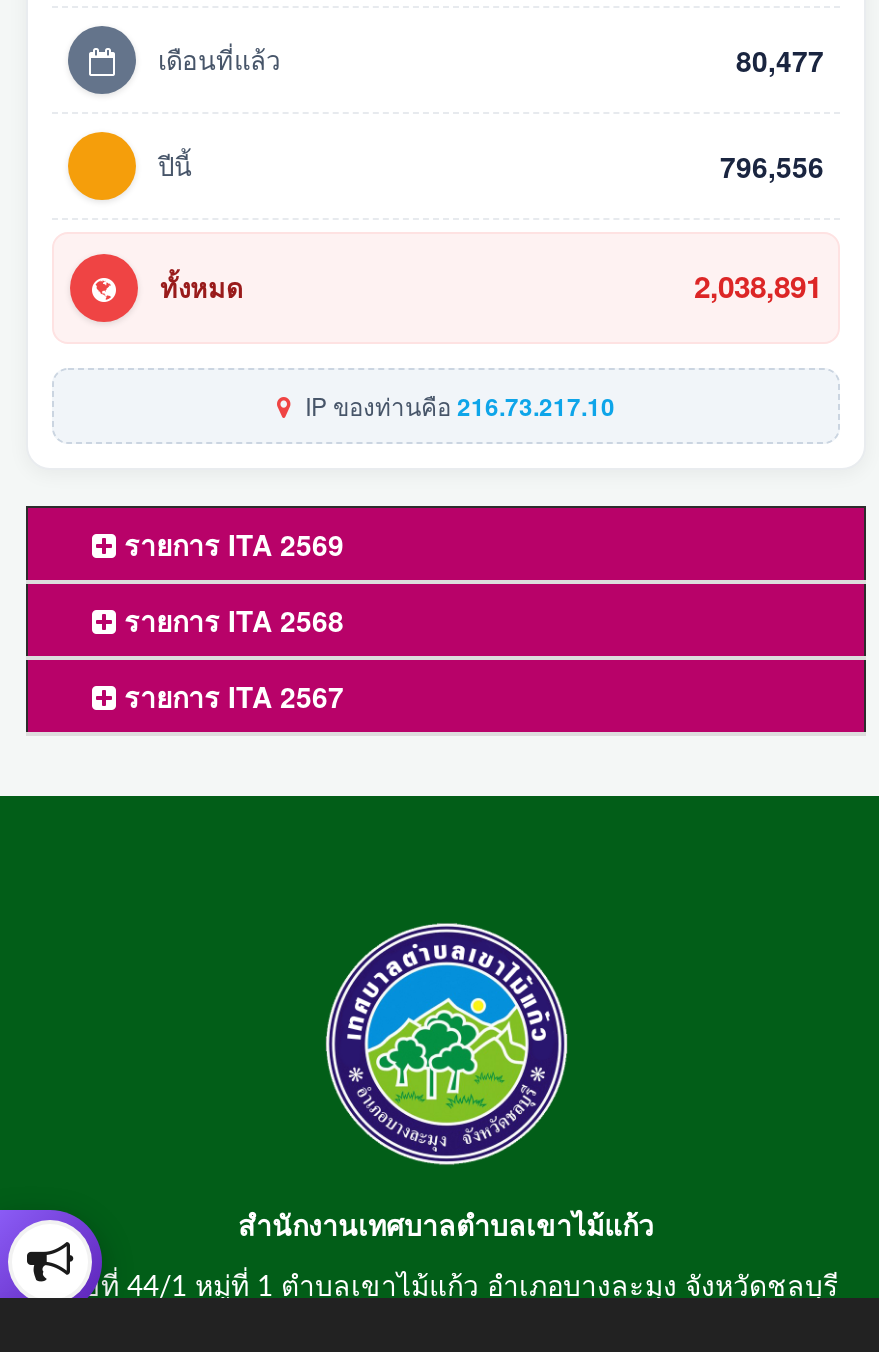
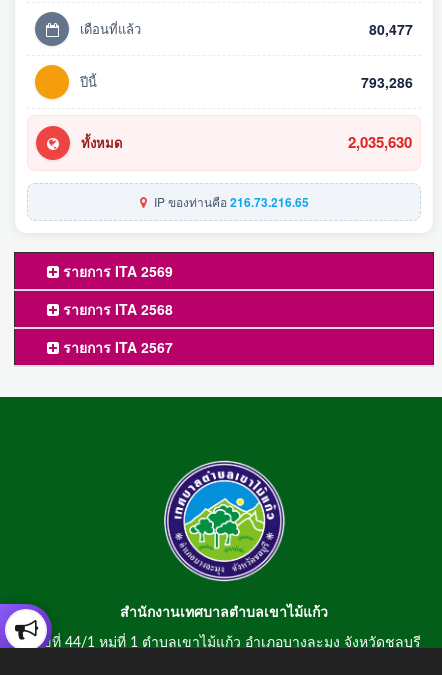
- 796,556
+ 793,286

- 2,038,891
+ 2,035,630

- IP ของท่านคือ216.73.217.10
+ IP ของท่านคือ216.73.216.65
